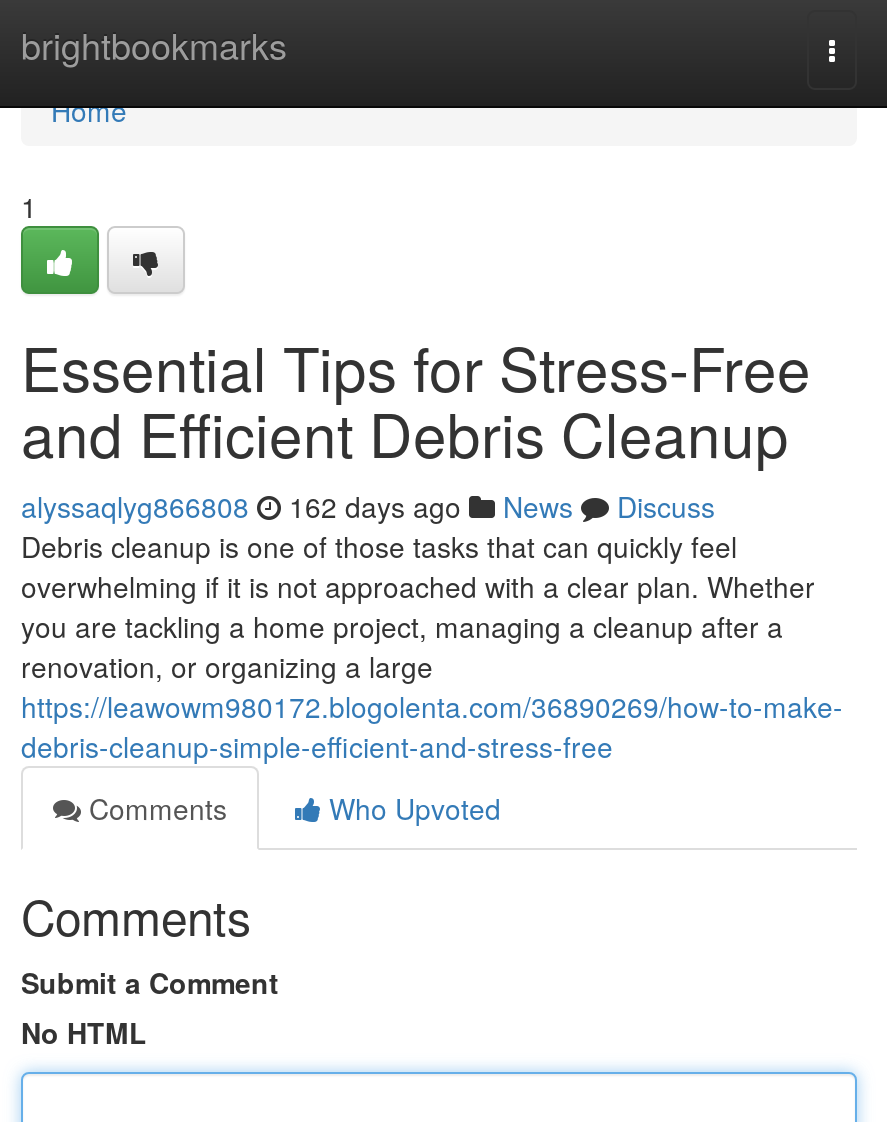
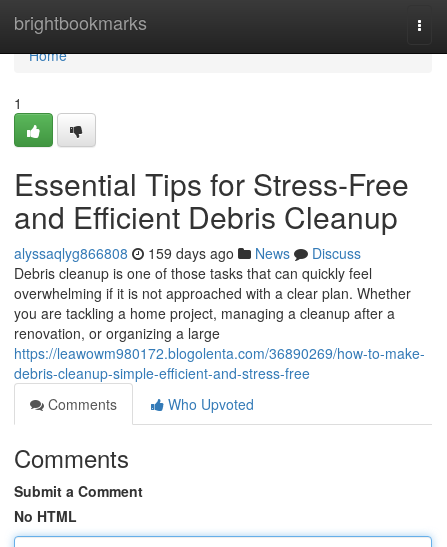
- alyssaqlyg866808 162 days ago News Discuss
+ alyssaqlyg866808 159 days ago News Discuss
